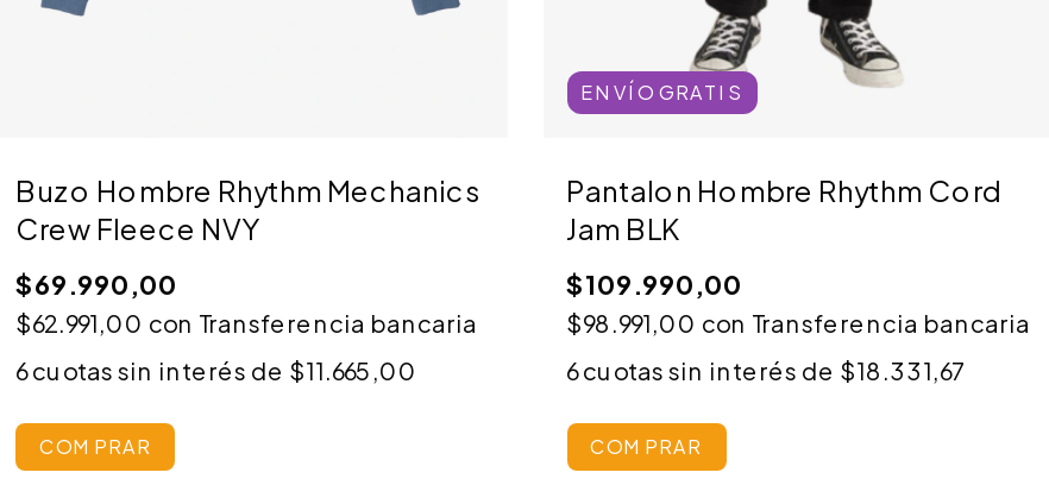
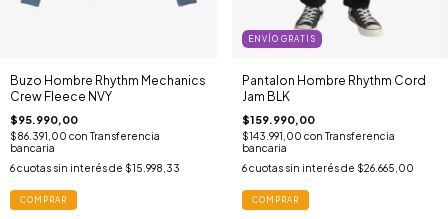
- $69.990,00
- $62.991,00 con Transferencia bancaria
+ $95.990,00
+ $86.391,00 con Transferencia
+ bancaria

- $109.990,00
- $98.991,00 con Transferencia bancaria
+ $159.990,00
+ $143.991,00 con Transferencia
+ bancaria

- 6 cuotas sin interés de $11.665,00
+ 6 cuotas sin interés de $15.998,33

- 6 cuotas sin interés de $18.331,67
+ 6 cuotas sin interés de $26.665,00
